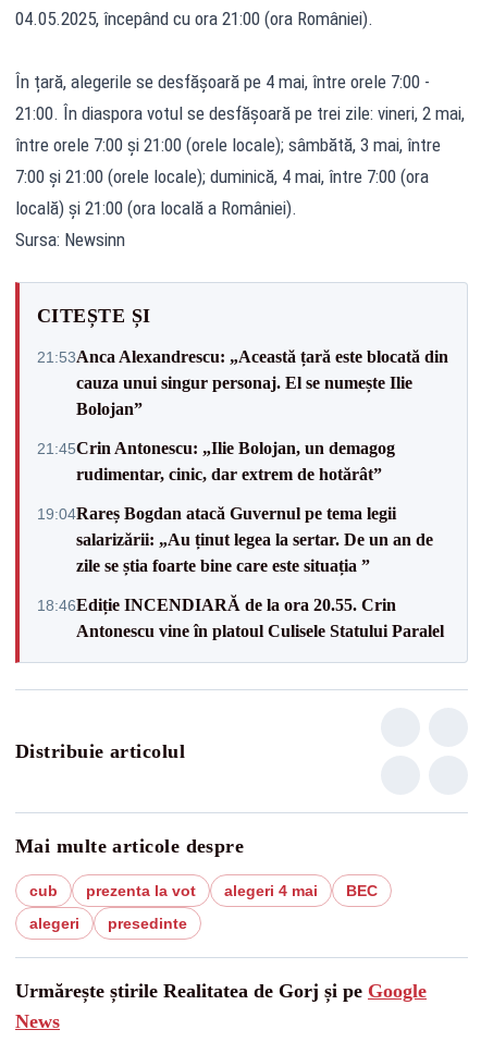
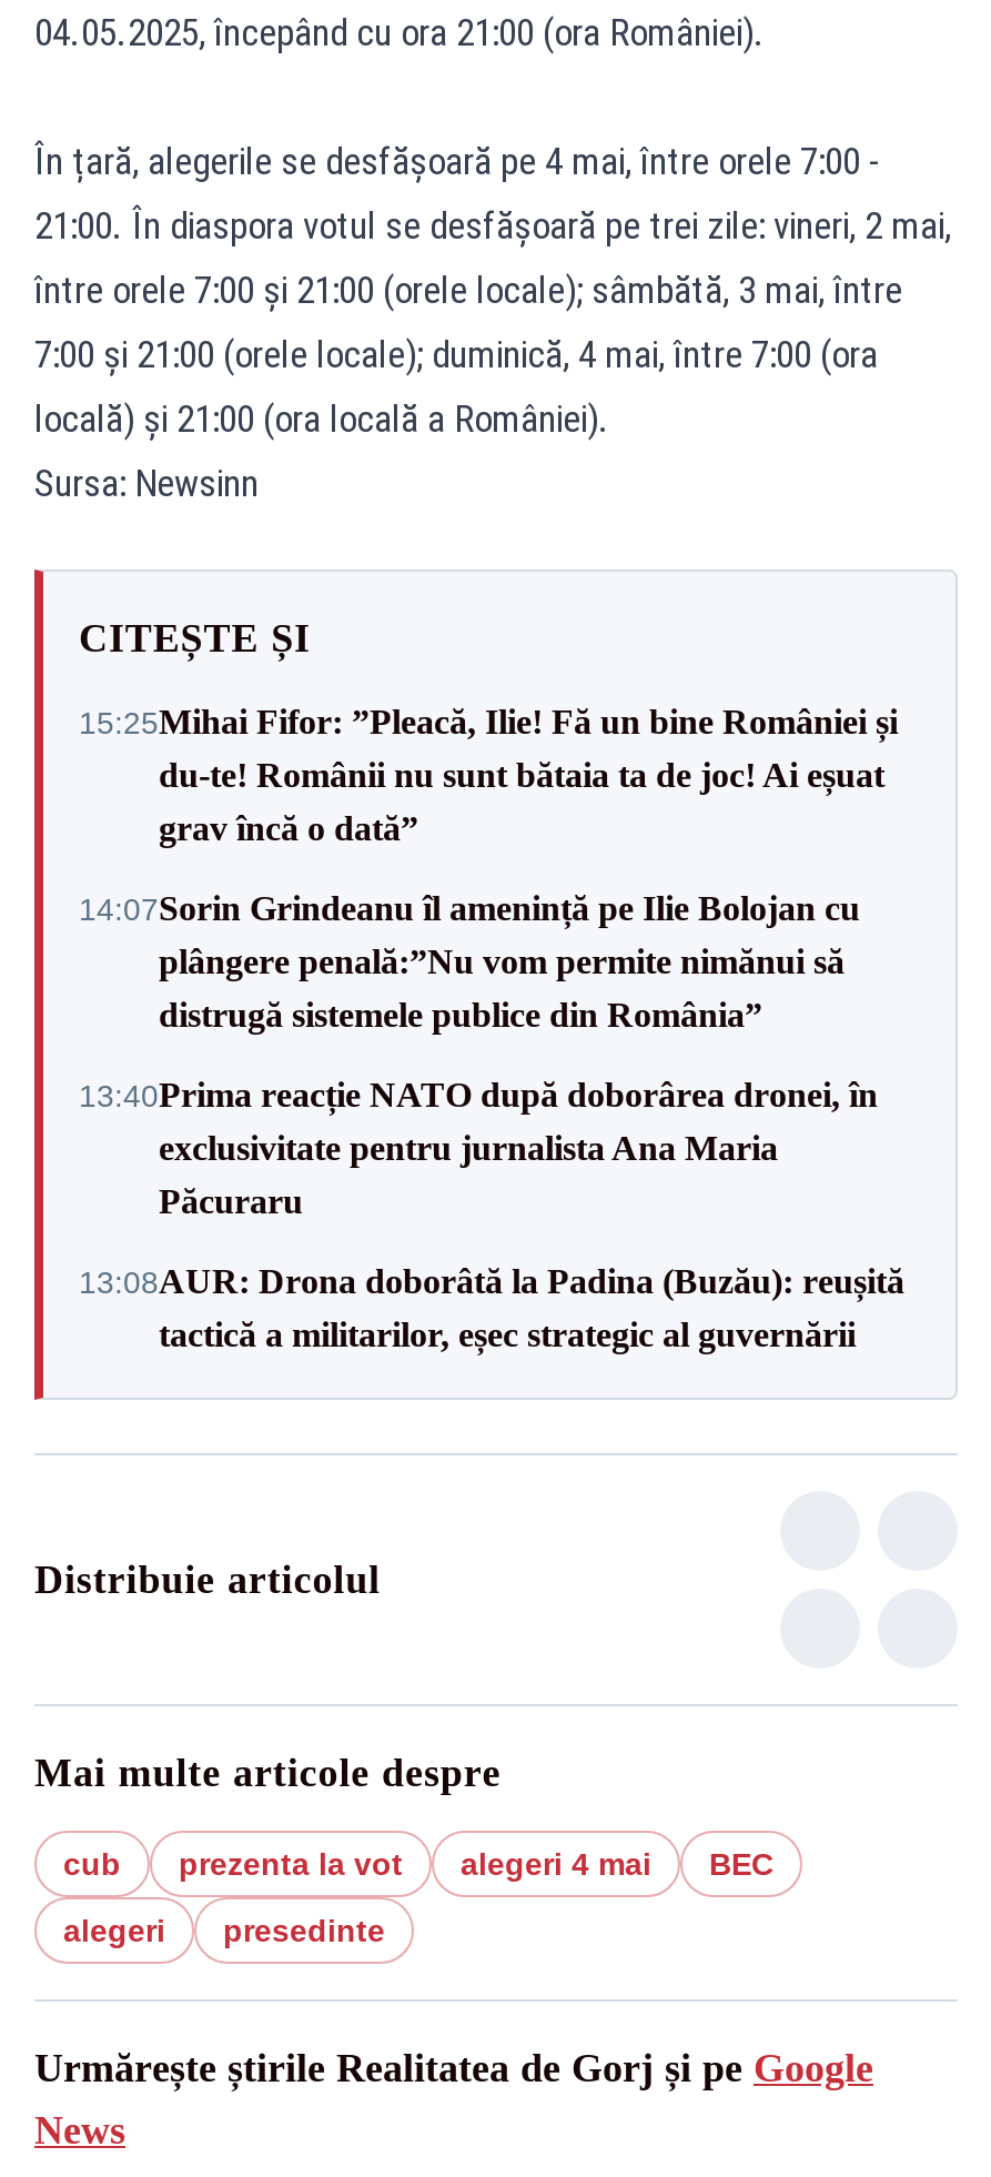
- 21:53Anca Alexandrescu: „Această țară este blocată din
- cauza unui singur personaj. El se numește Ilie
- Bolojan”
+ 15:25Mihai Fifor: ”Pleacă, Ilie! Fă un bine României și
+ du-te! Românii nu sunt bătaia ta de joc! Ai eșuat
+ grav încă o dată”

- 21:45Crin Antonescu: „Ilie Bolojan, un demagog
- rudimentar, cinic, dar extrem de hotărât”
+ 14:07Sorin Grindeanu îl amenință pe Ilie Bolojan cu
+ plângere penală:”Nu vom permite nimănui să
+ distrugă sistemele publice din România”

- 19:04Rareș Bogdan atacă Guvernul pe tema legii
- salarizării: „Au ținut legea la sertar. De un an de
- zile se știa foarte bine care este situația ”
+ 13:40Prima reacție NATO după doborârea dronei, în
+ exclusivitate pentru jurnalista Ana Maria
+ Păcuraru

- 18:46Ediție INCENDIARĂ de la ora 20.55. Crin
- Antonescu vine în platoul Culisele Statului Paralel
+ 13:08AUR: Drona doborâtă la Padina (Buzău): reușită
+ tactică a militarilor, eșec strategic al guvernării
